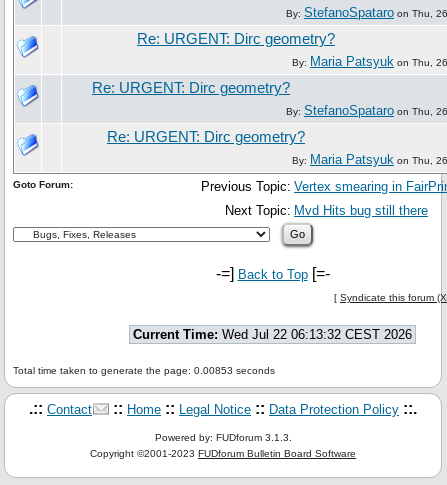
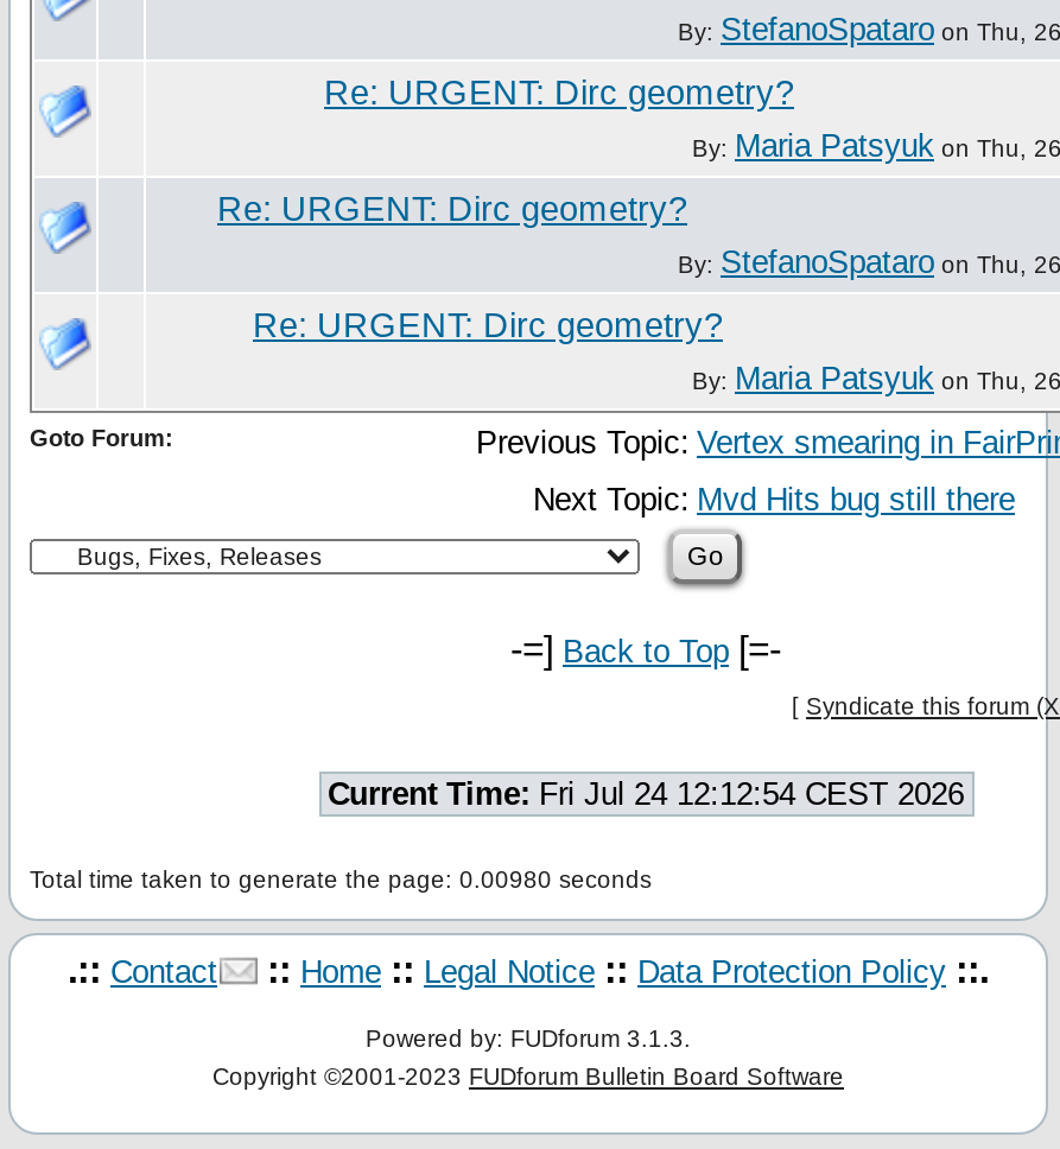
- Current Time: Wed Jul 22 06:13:32 CEST 2026
+ Current Time: Fri Jul 24 12:12:54 CEST 2026

- Total time taken to generate the page: 0.00853 seconds
+ Total time taken to generate the page: 0.00980 seconds
